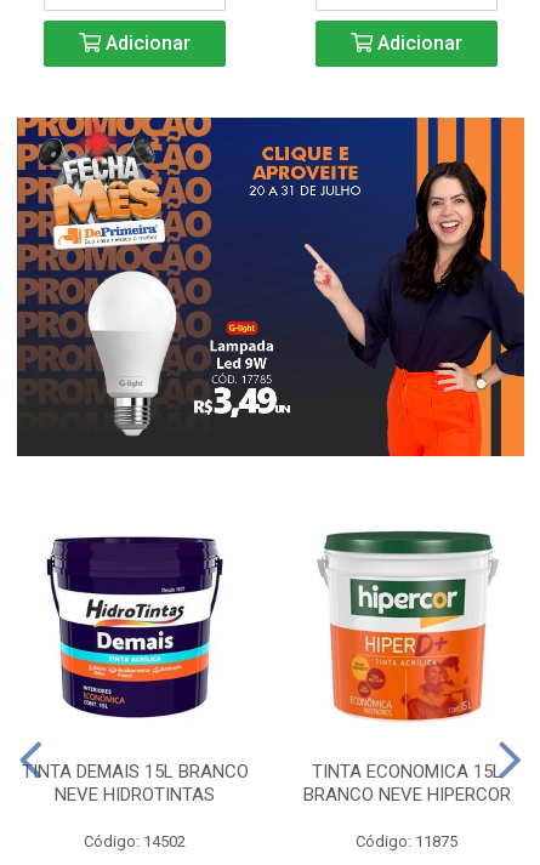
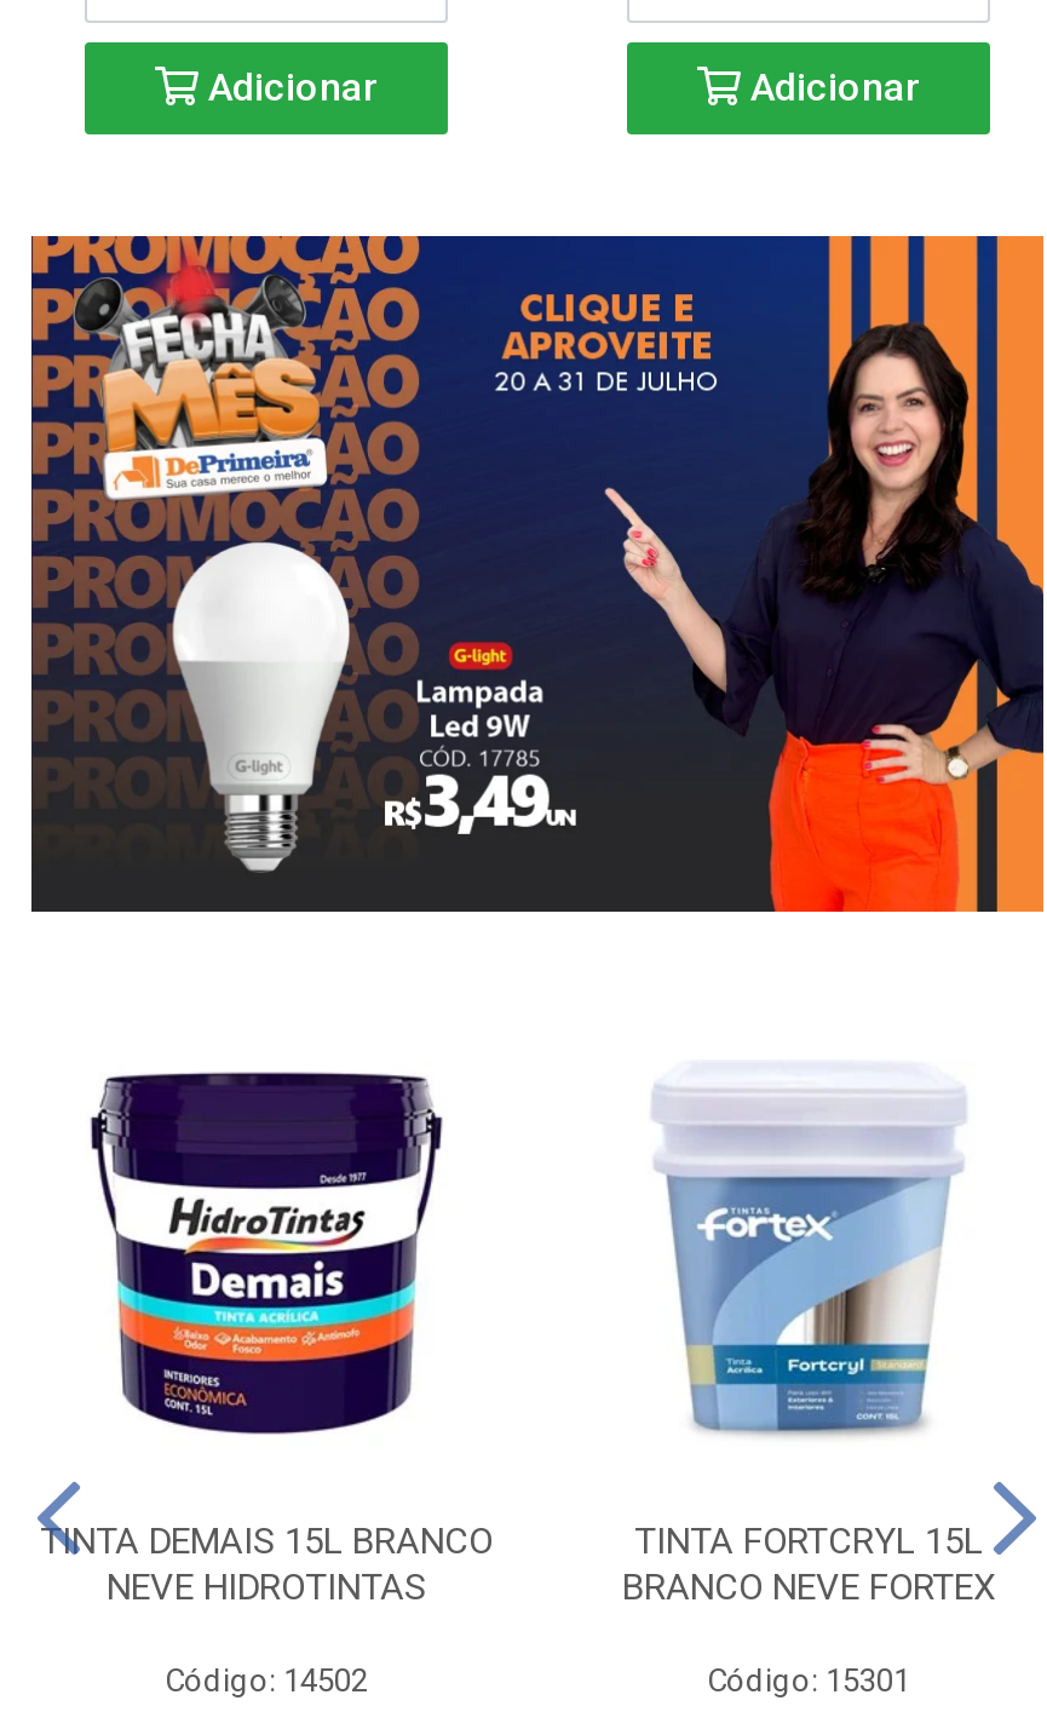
- [image]
- TINTA ECONOMICA 15L
+ [image]
+ TINTA FORTCRYL 15L

- BRANCO NEVE HIPERCOR
+ BRANCO NEVE FORTEX

- Código: 11875
+ Código: 15301
